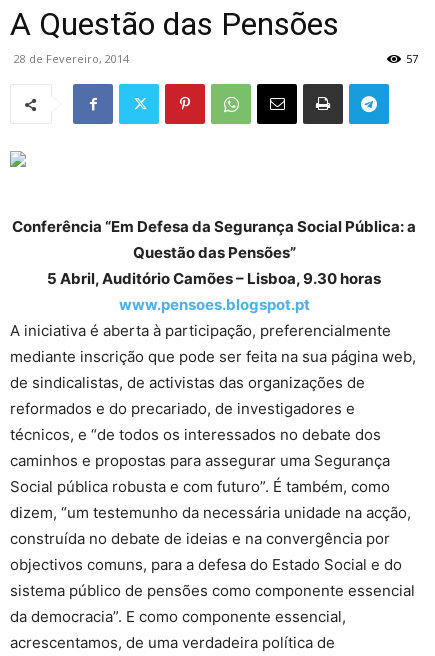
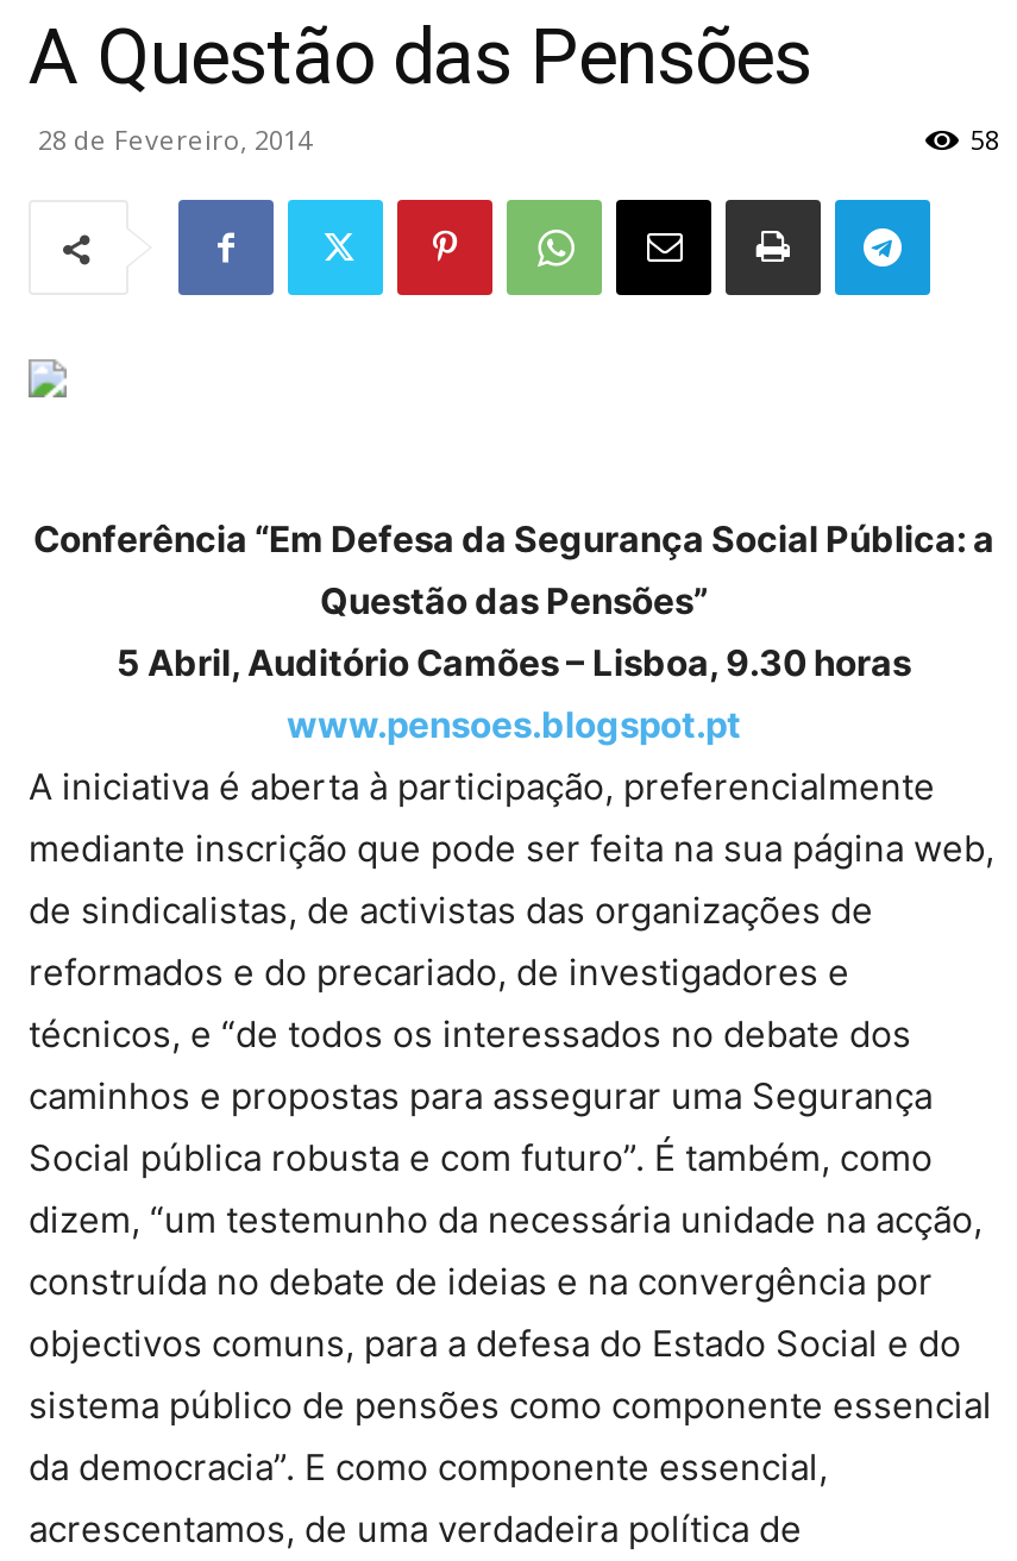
- 57
+ 58
